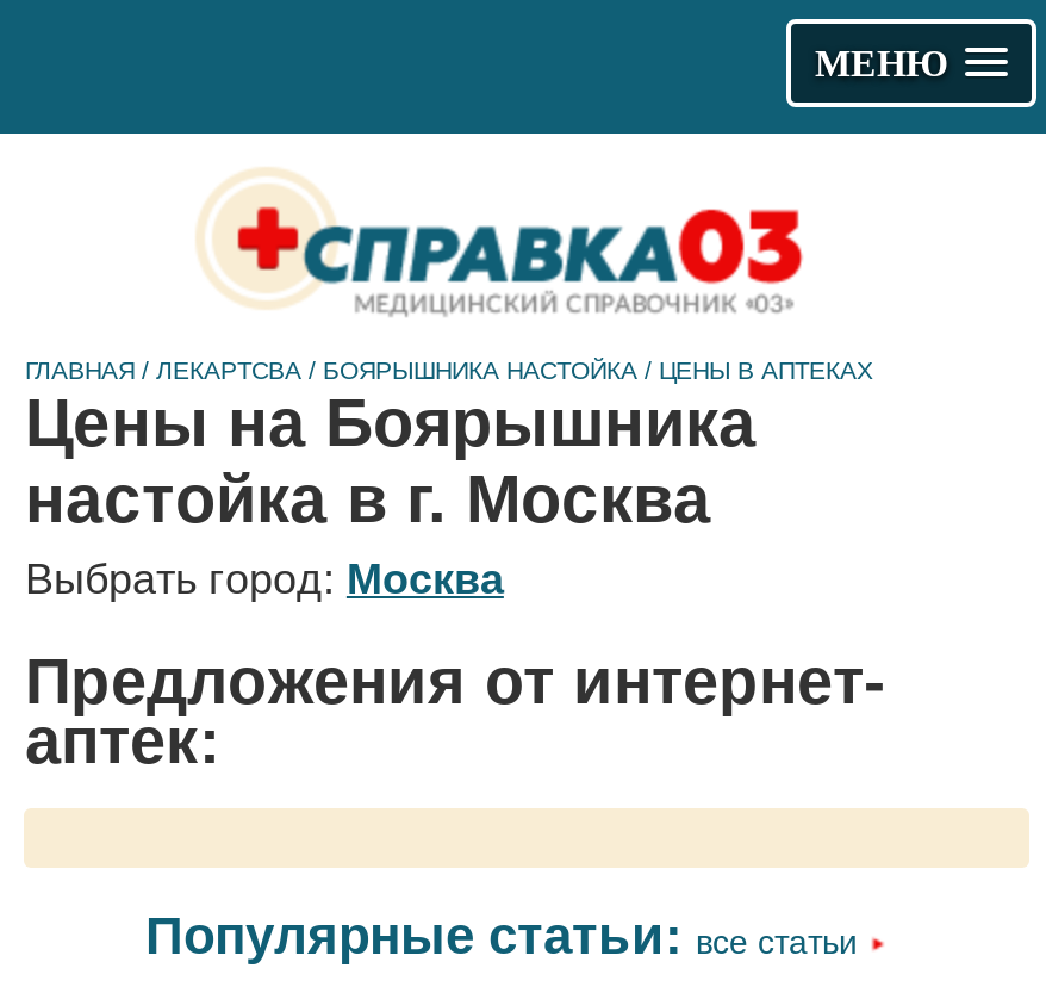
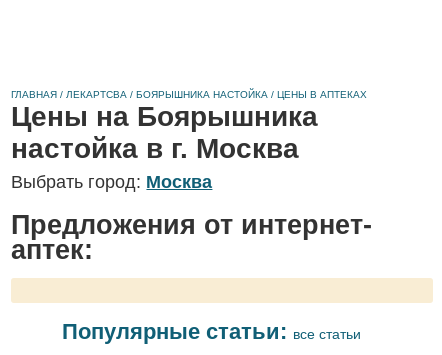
- МЕНЮ

- [image]
